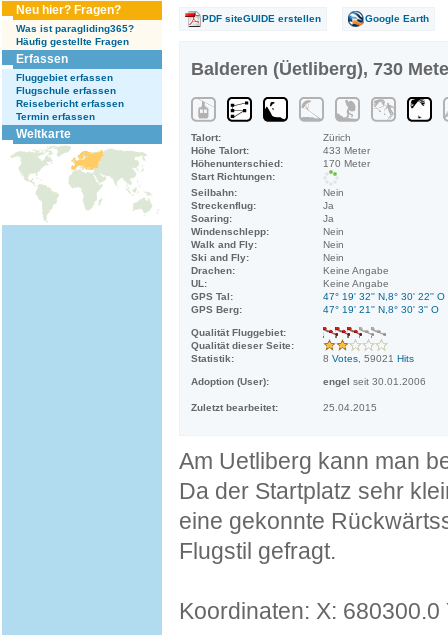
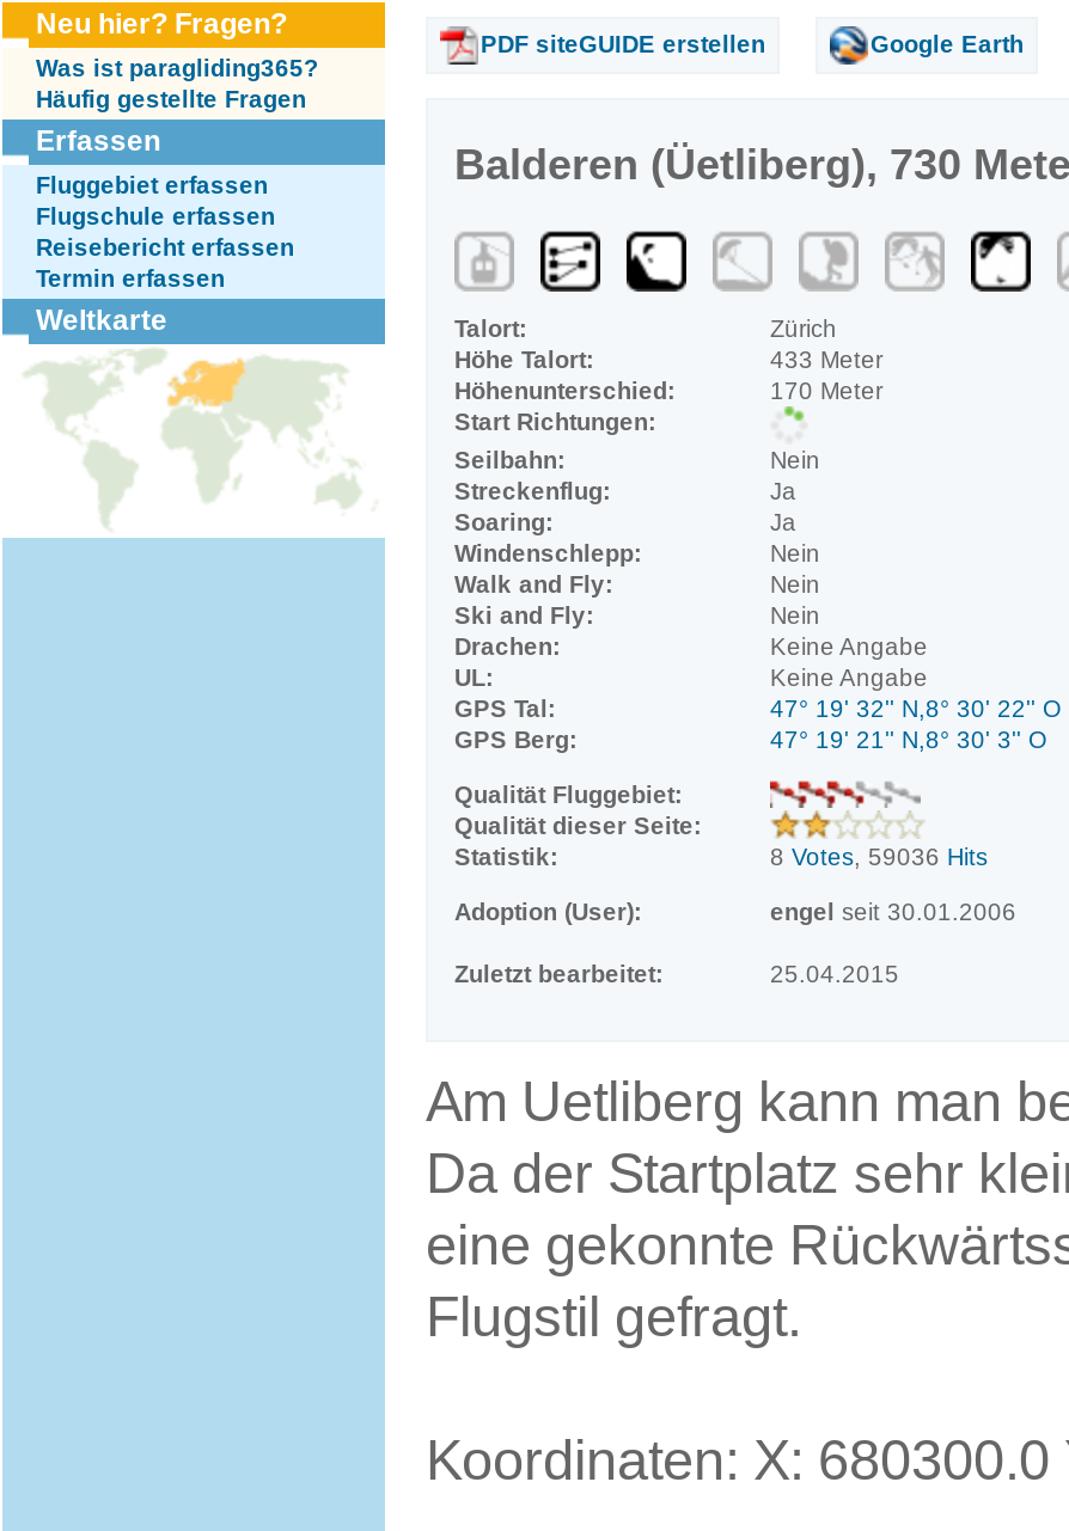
- 8 Votes, 59021 Hits
+ 8 Votes, 59036 Hits
